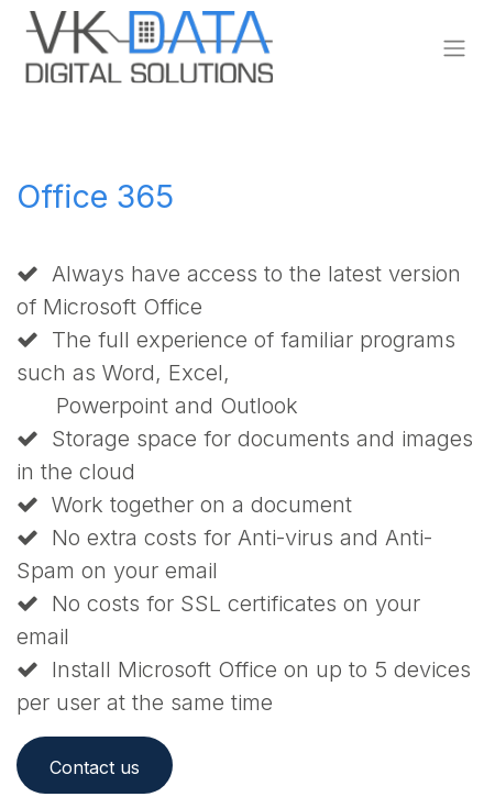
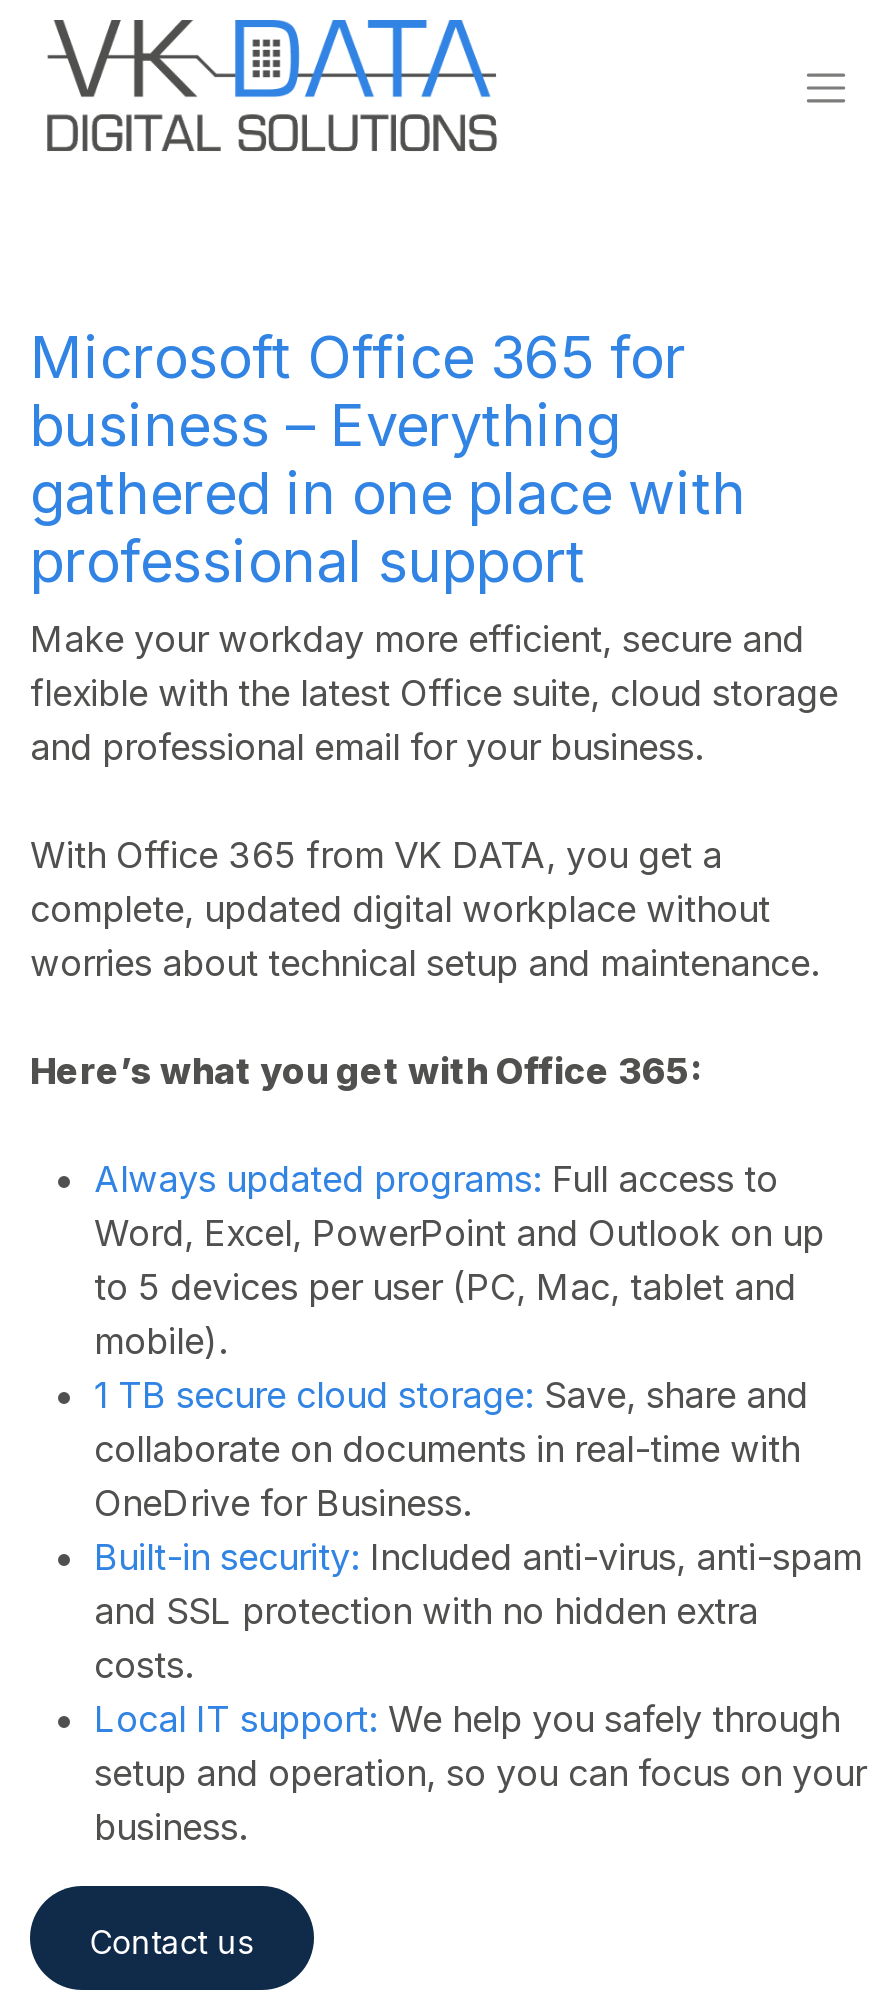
- Office 365
- Always have access to the latest version
- of Microsoft Office
- The full experience of familiar programs
- such as Word, Excel,
- Powerpoint and Outlook
- Storage space for documents and images
- in the cloud
- Work together on a document
- No extra costs for Anti-virus and Anti-
- Spam on your email
- No costs for SSL certificates on your
- email
- Install Microsoft Office on up to 5 devices
- per user at the same time
+ Microsoft Office 365 for
+ business – Everything
+ gathered in one place with
+ professional support
+ Make your workday more efficient, secure and
+ flexible with the latest Office suite, cloud storage
+ and professional email for your business.
+ With Office 365 from VK DATA, you get a
+ complete, updated digital workplace without
+ worries about technical setup and maintenance.
+ Here’s what you get with Office 365:
+ Always updated programs: Full access to
+ Word, Excel, PowerPoint and Outlook on up
+ to 5 devices per user (PC, Mac, tablet and
+ mobile).
+ 1 TB secure cloud storage: Save, share and
+ collaborate on documents in real-time with
+ OneDrive for Business.
+ Built-in security: Included anti-virus, anti-spam
+ and SSL protection with no hidden extra
+ costs.
+ Local IT support: We help you safely through
+ setup and operation, so you can focus on your
+ business.
